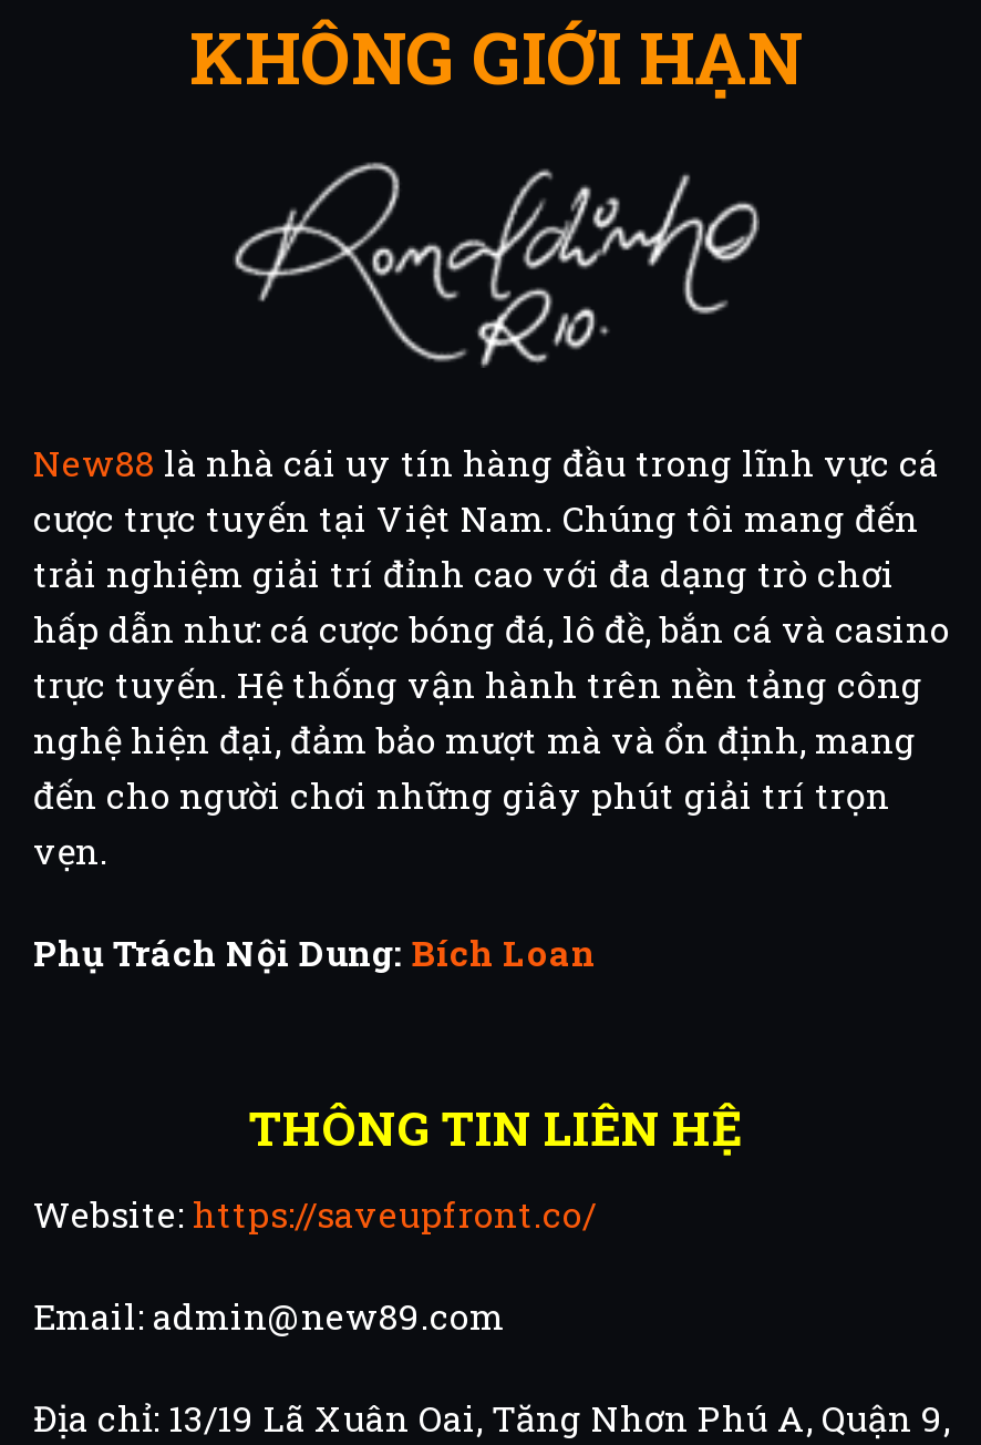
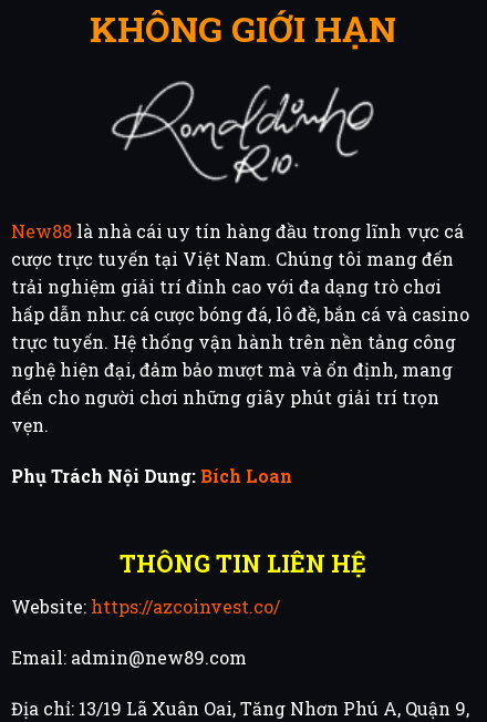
- Website: https://saveupfront.co/
+ Website: https://azcoinvest.co/
